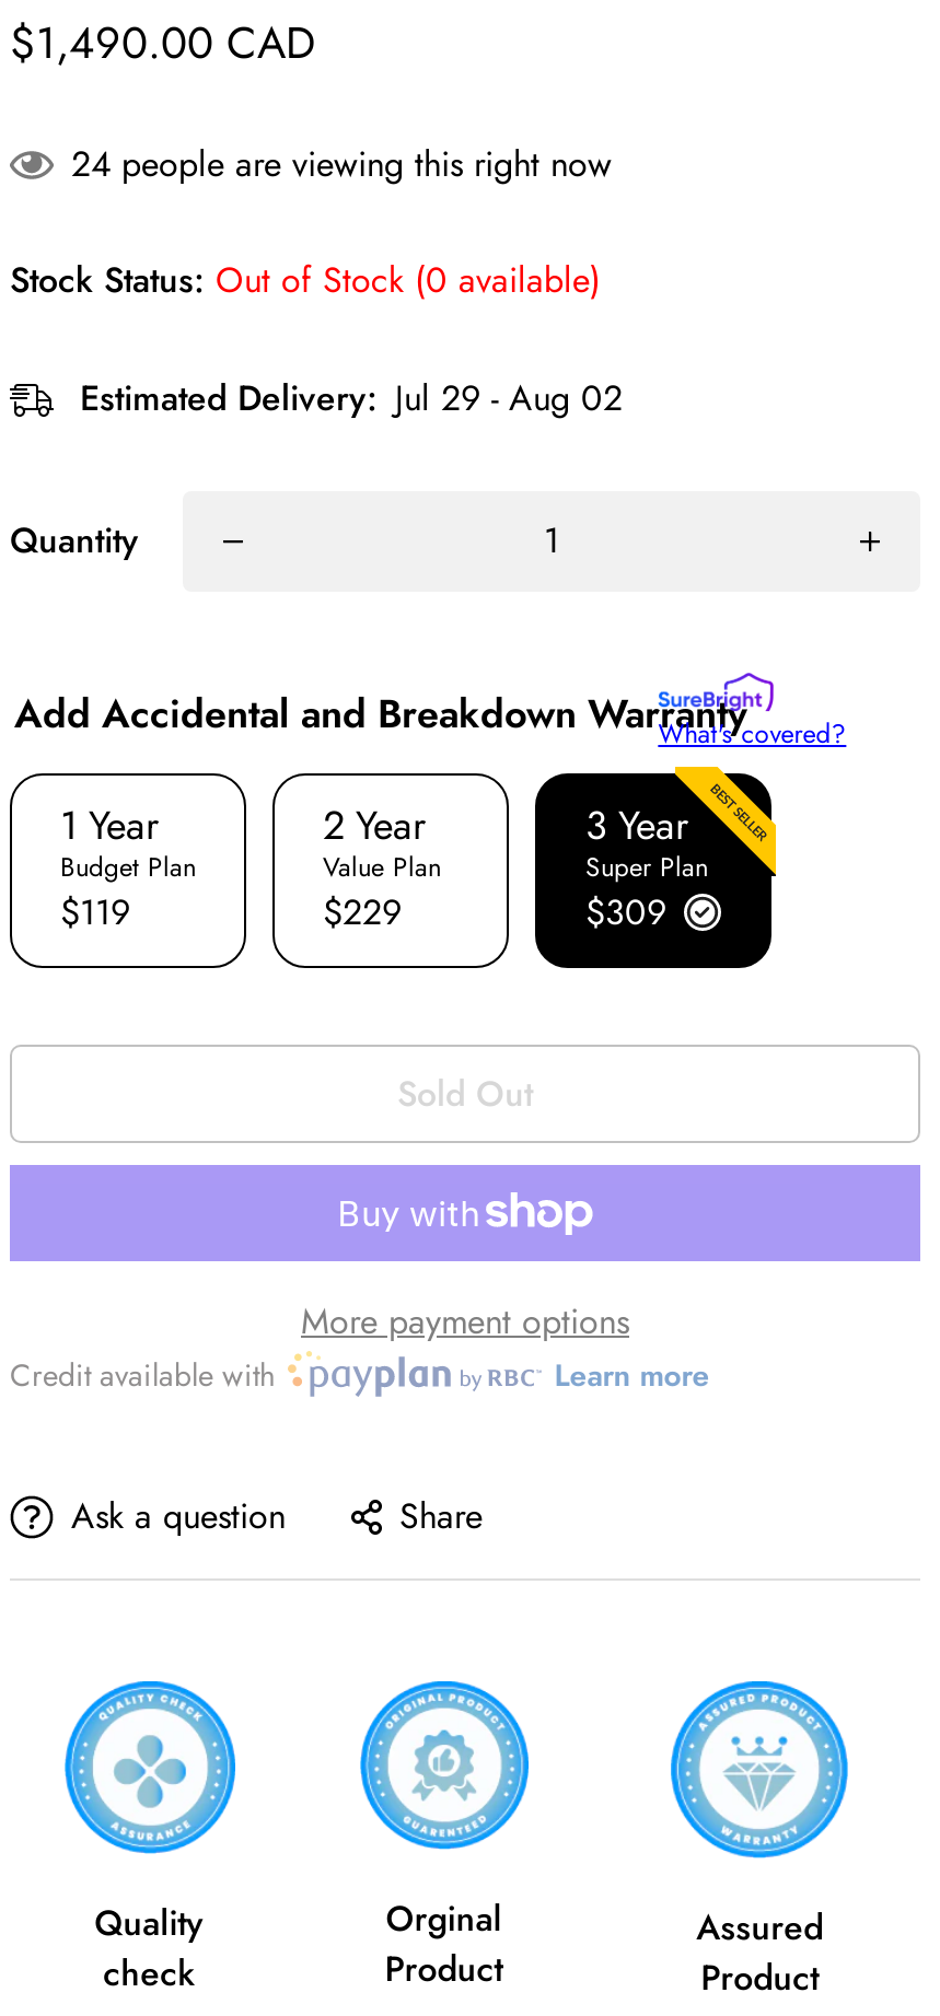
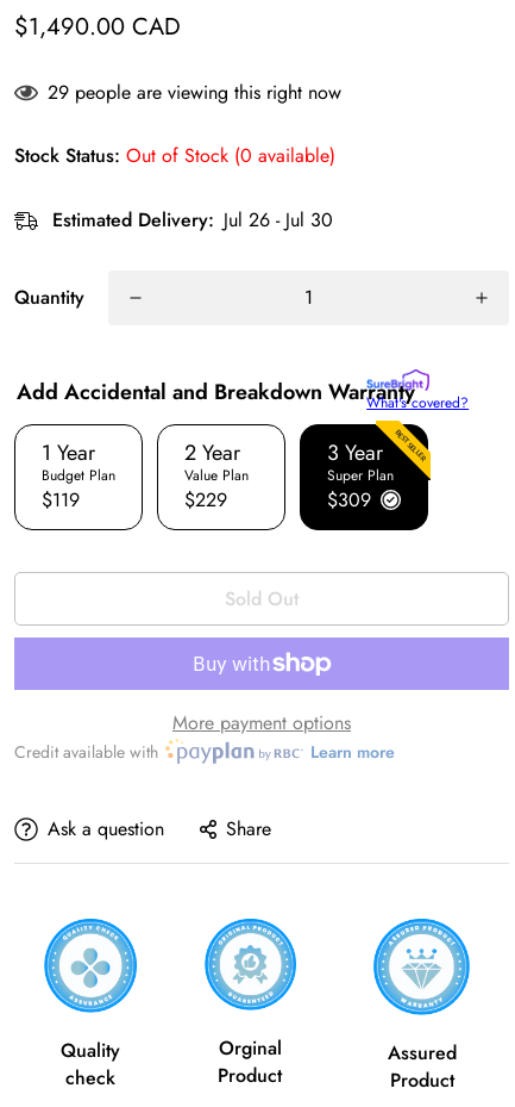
- 24 people are viewing this right now
+ 29 people are viewing this right now

- Estimated Delivery: Jul 29 - Aug 02
+ Estimated Delivery: Jul 26 - Jul 30
